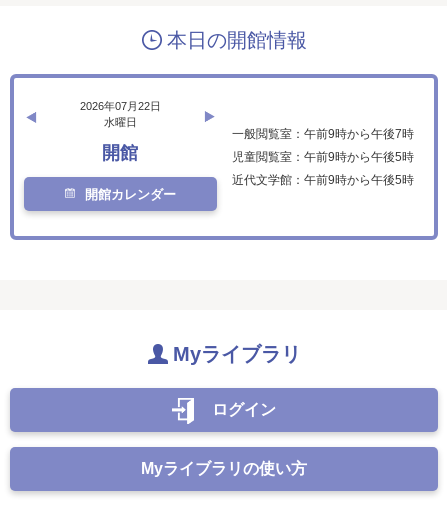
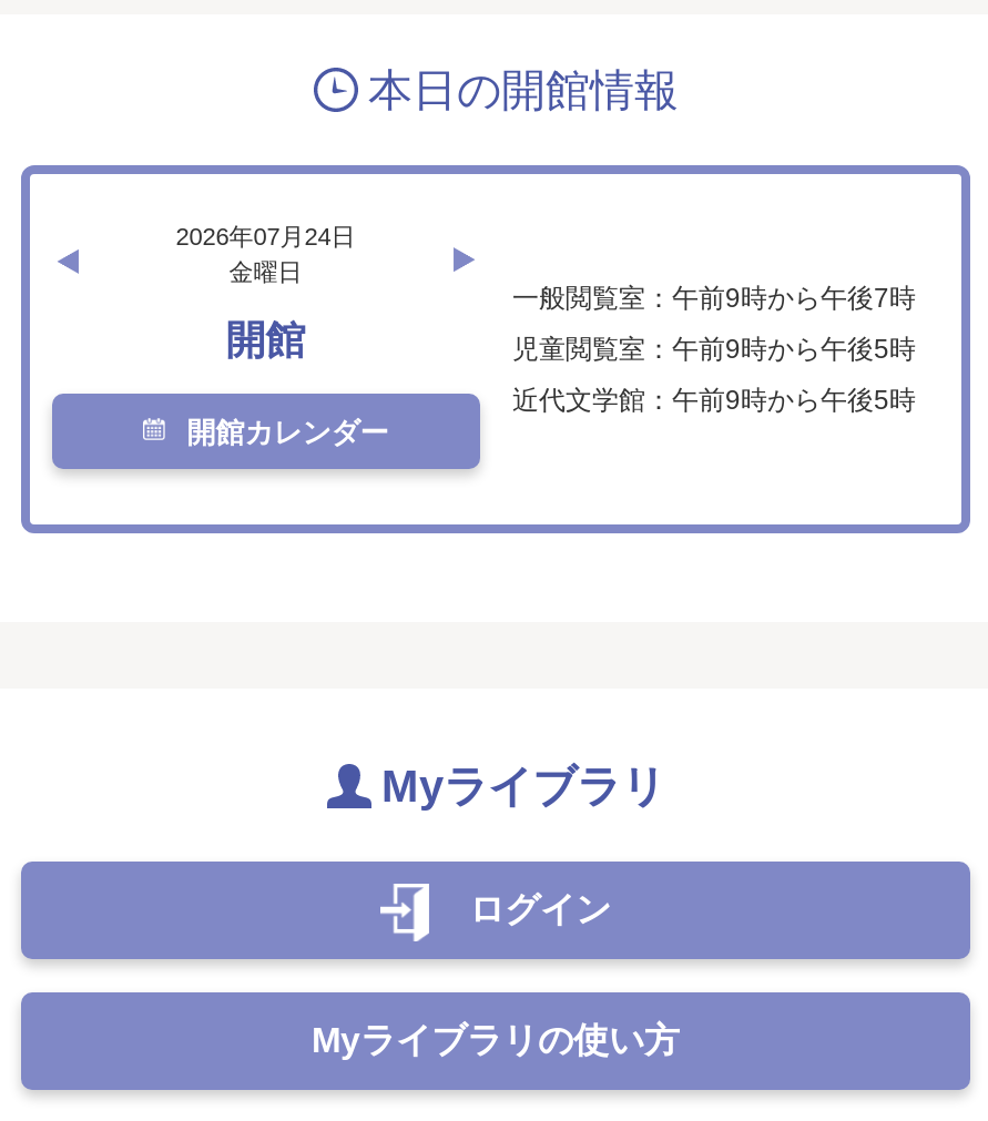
- 2026年07月22日
+ 2026年07月24日

- 水曜日
+ 金曜日
